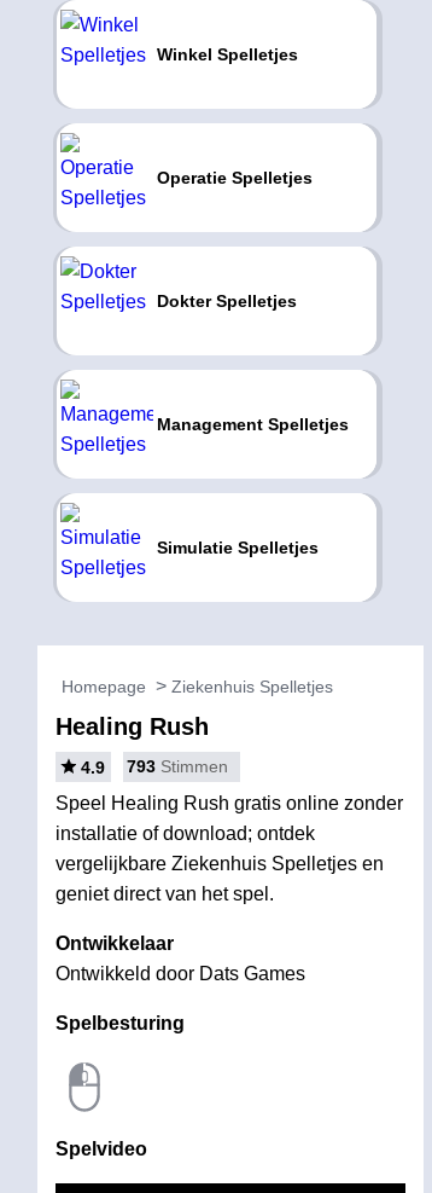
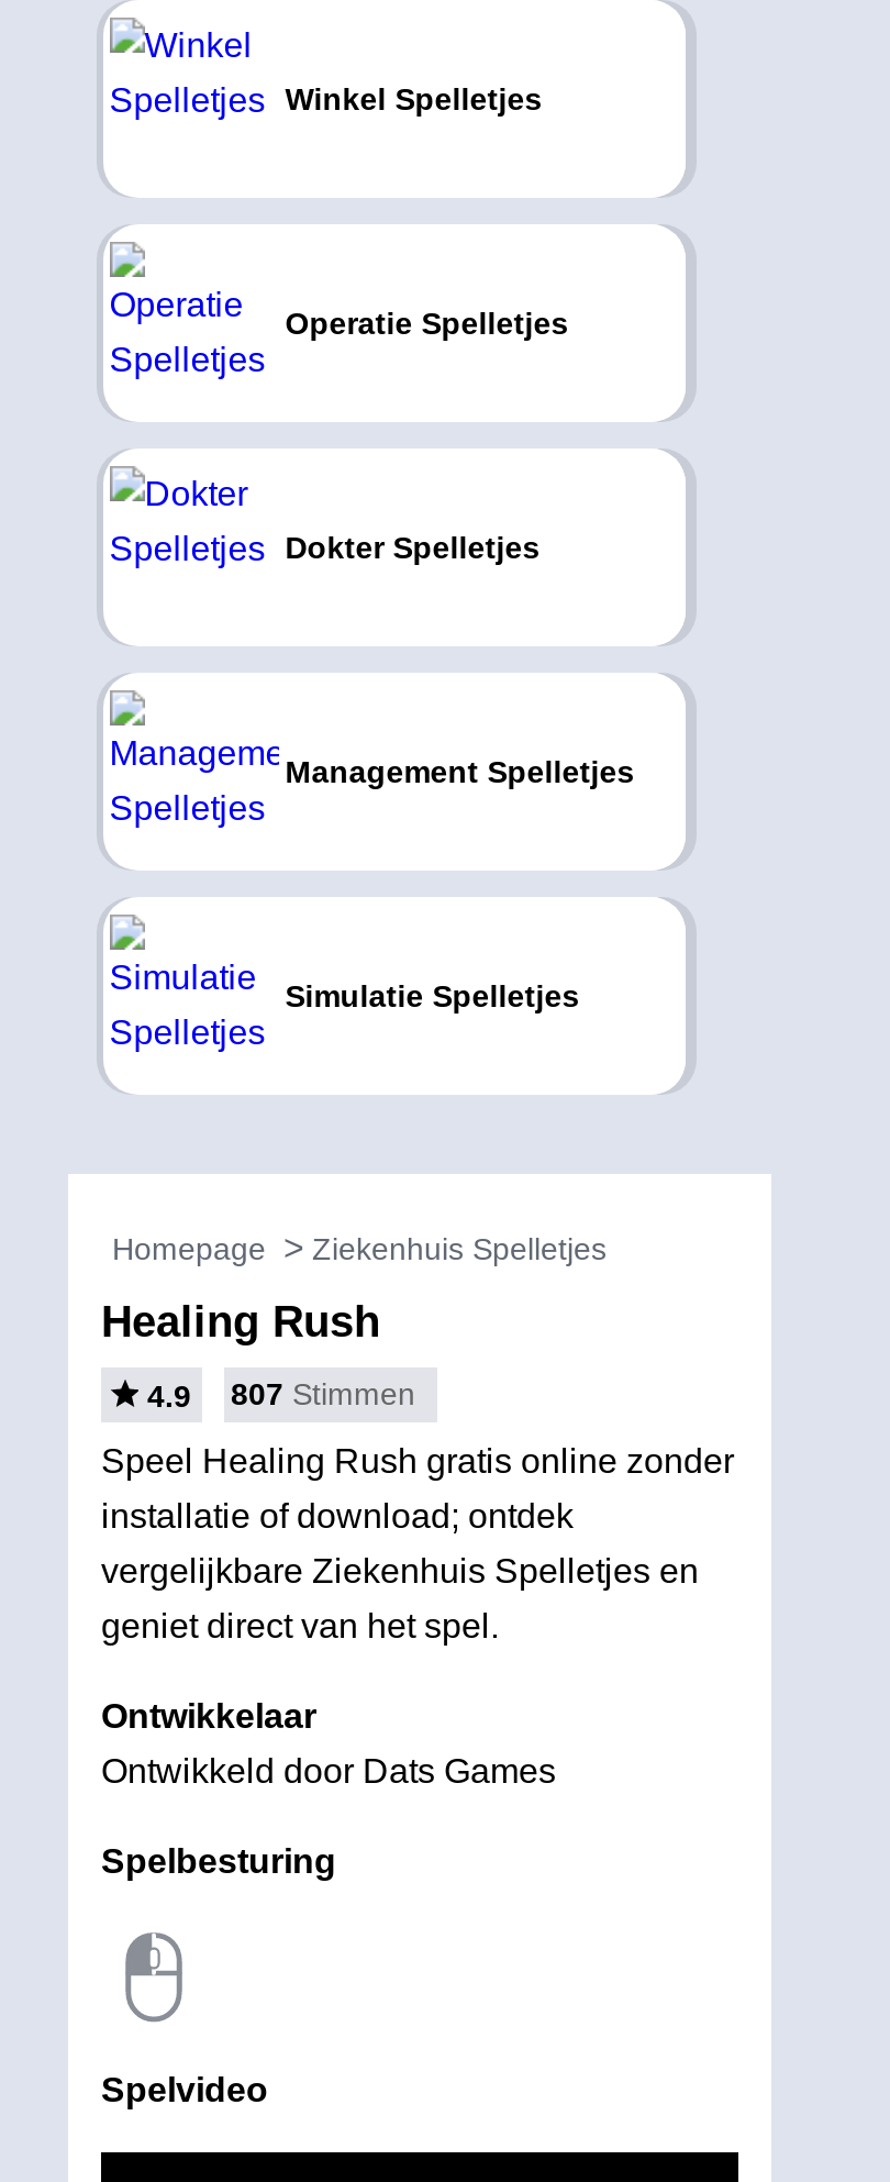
- 4.9 793 Stimmen
+ 4.9 807 Stimmen
